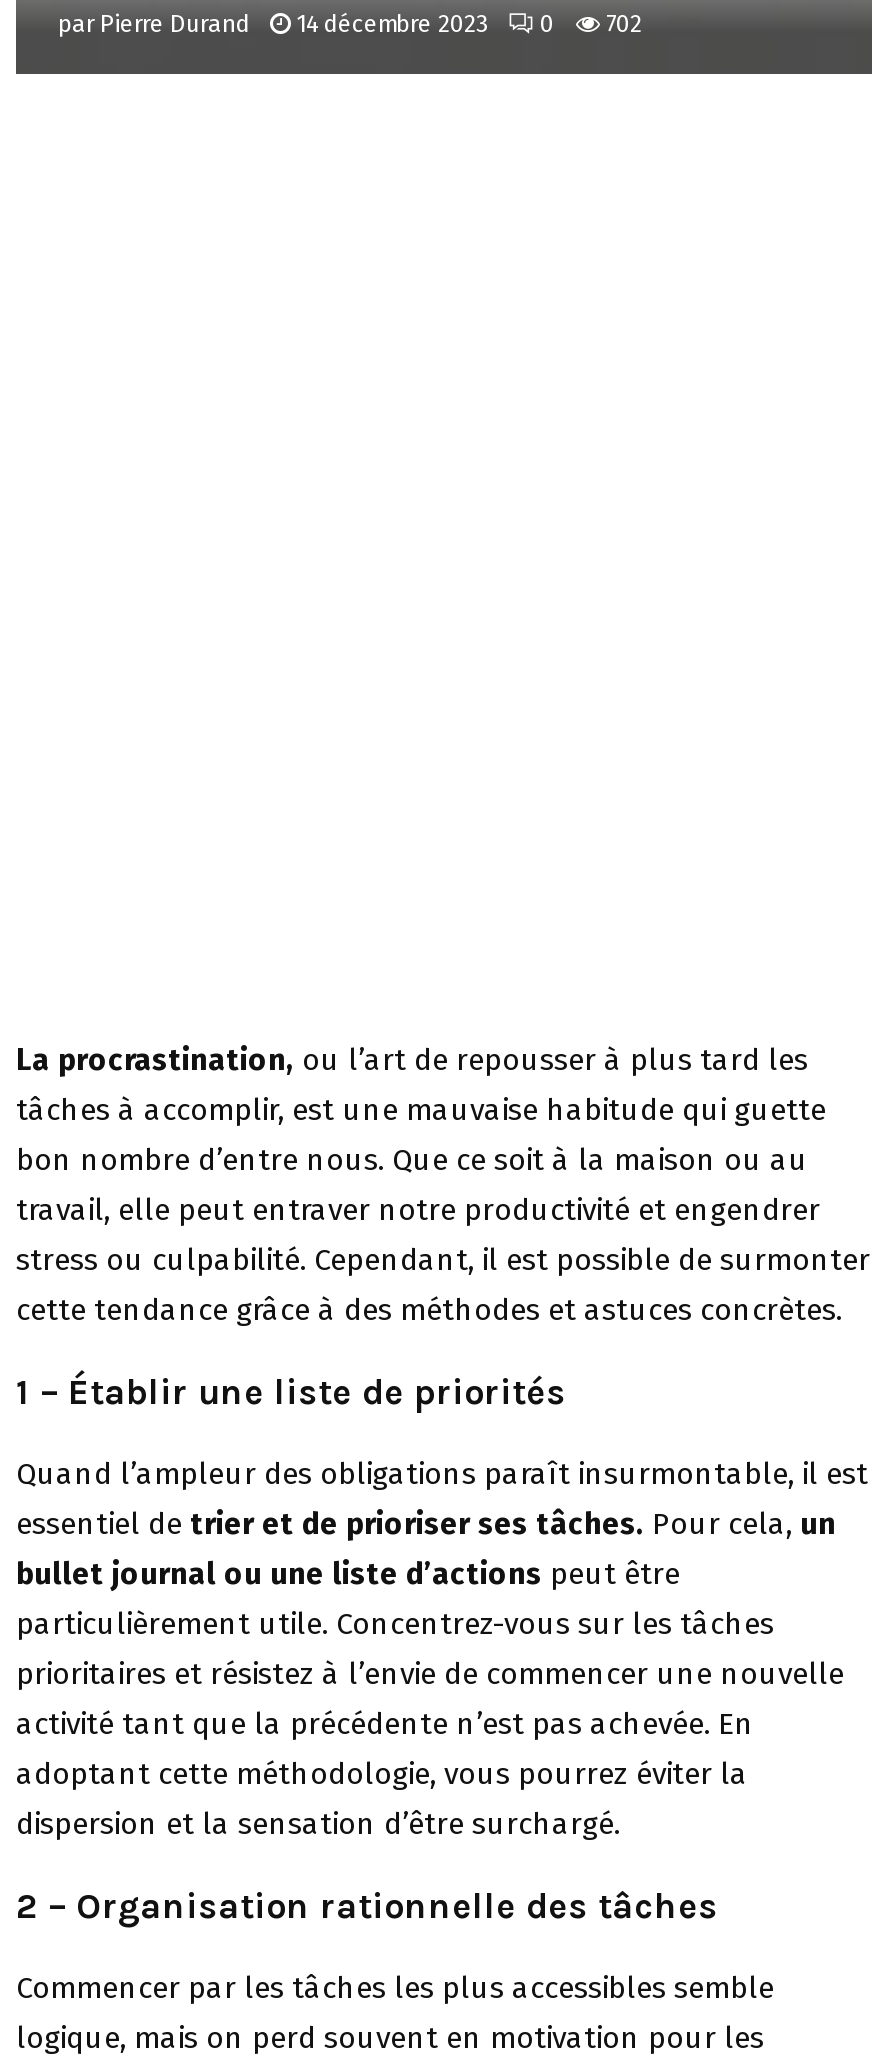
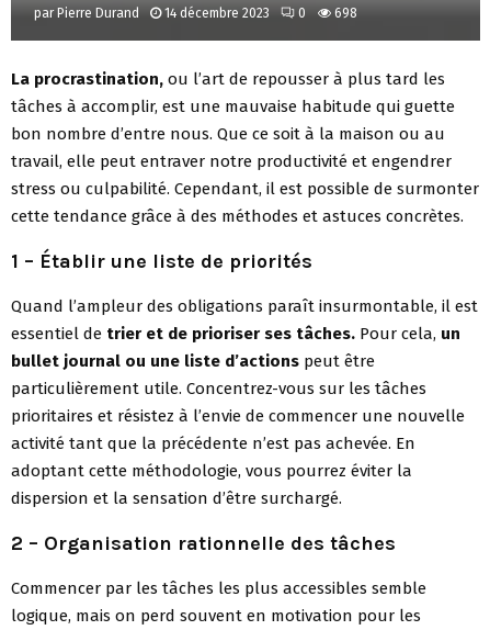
- par Pierre Durand 14 décembre 2023 0 702
+ par Pierre Durand 14 décembre 2023 0 698
